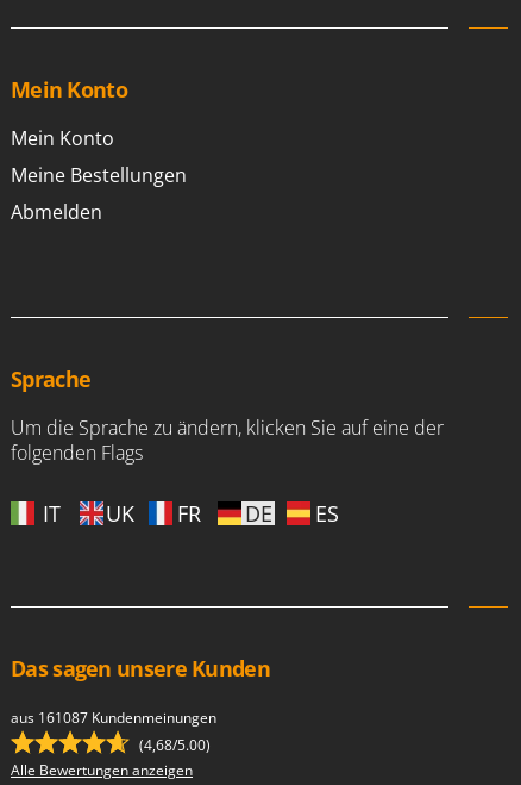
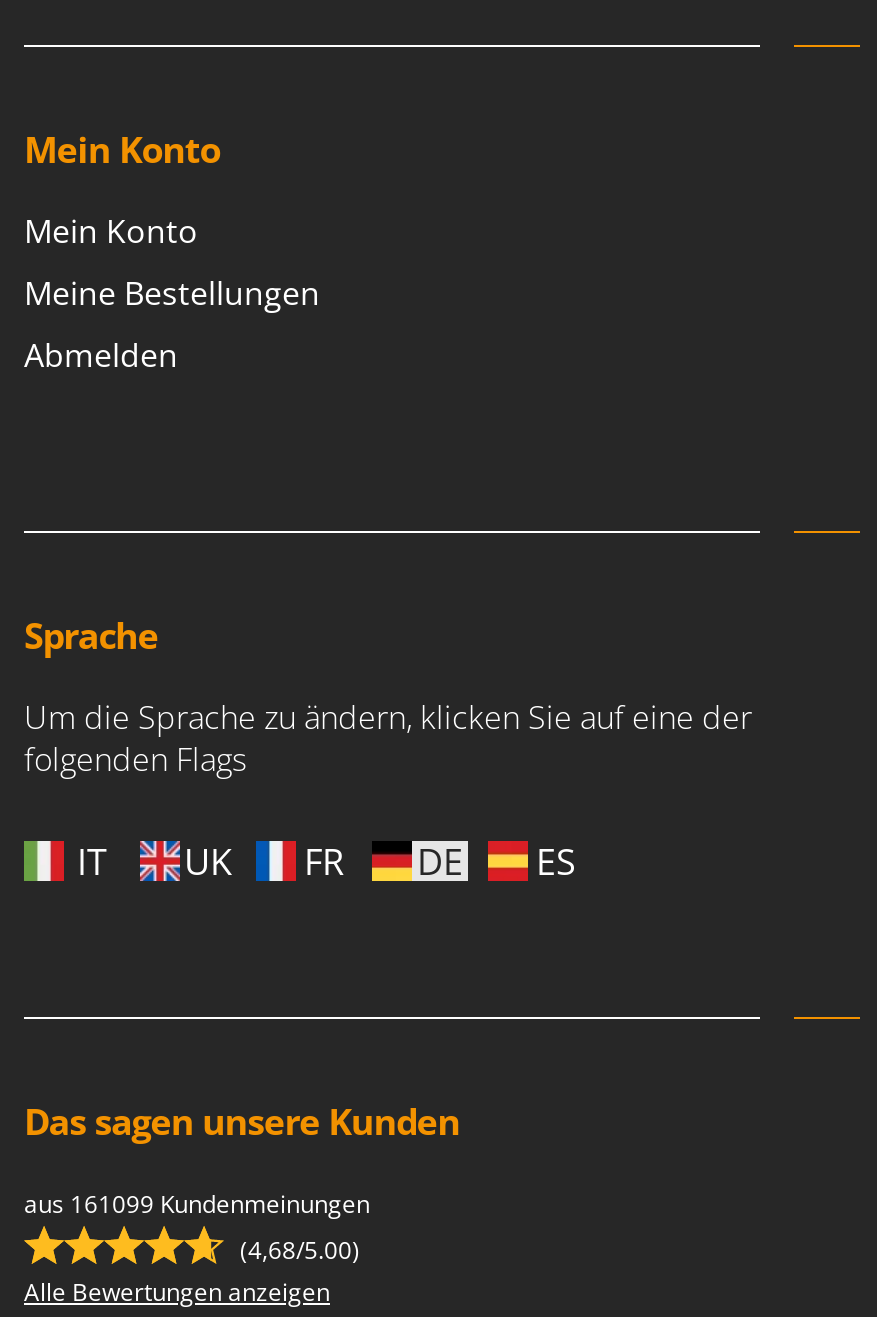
- aus 161087 Kundenmeinungen
+ aus 161099 Kundenmeinungen
